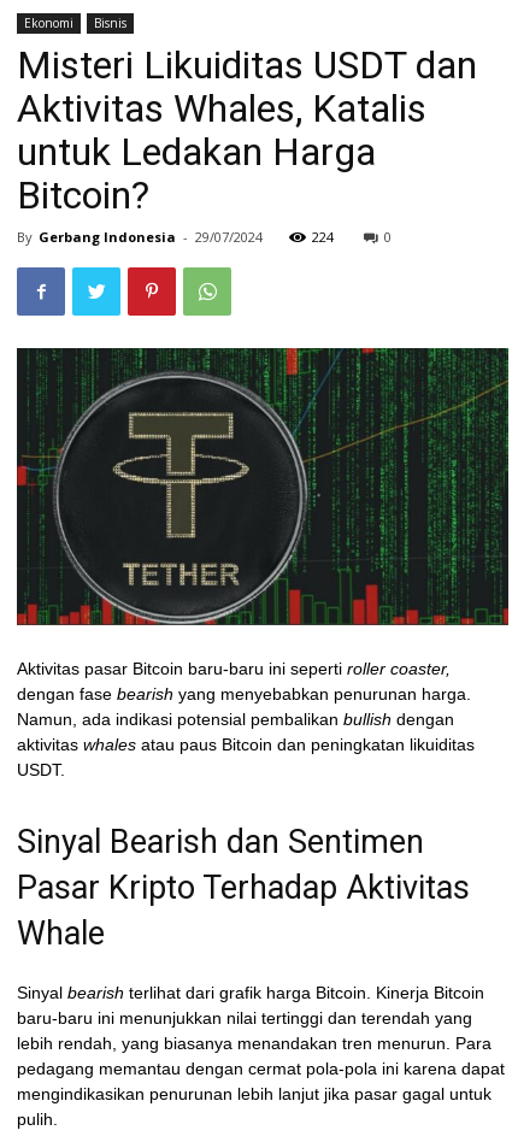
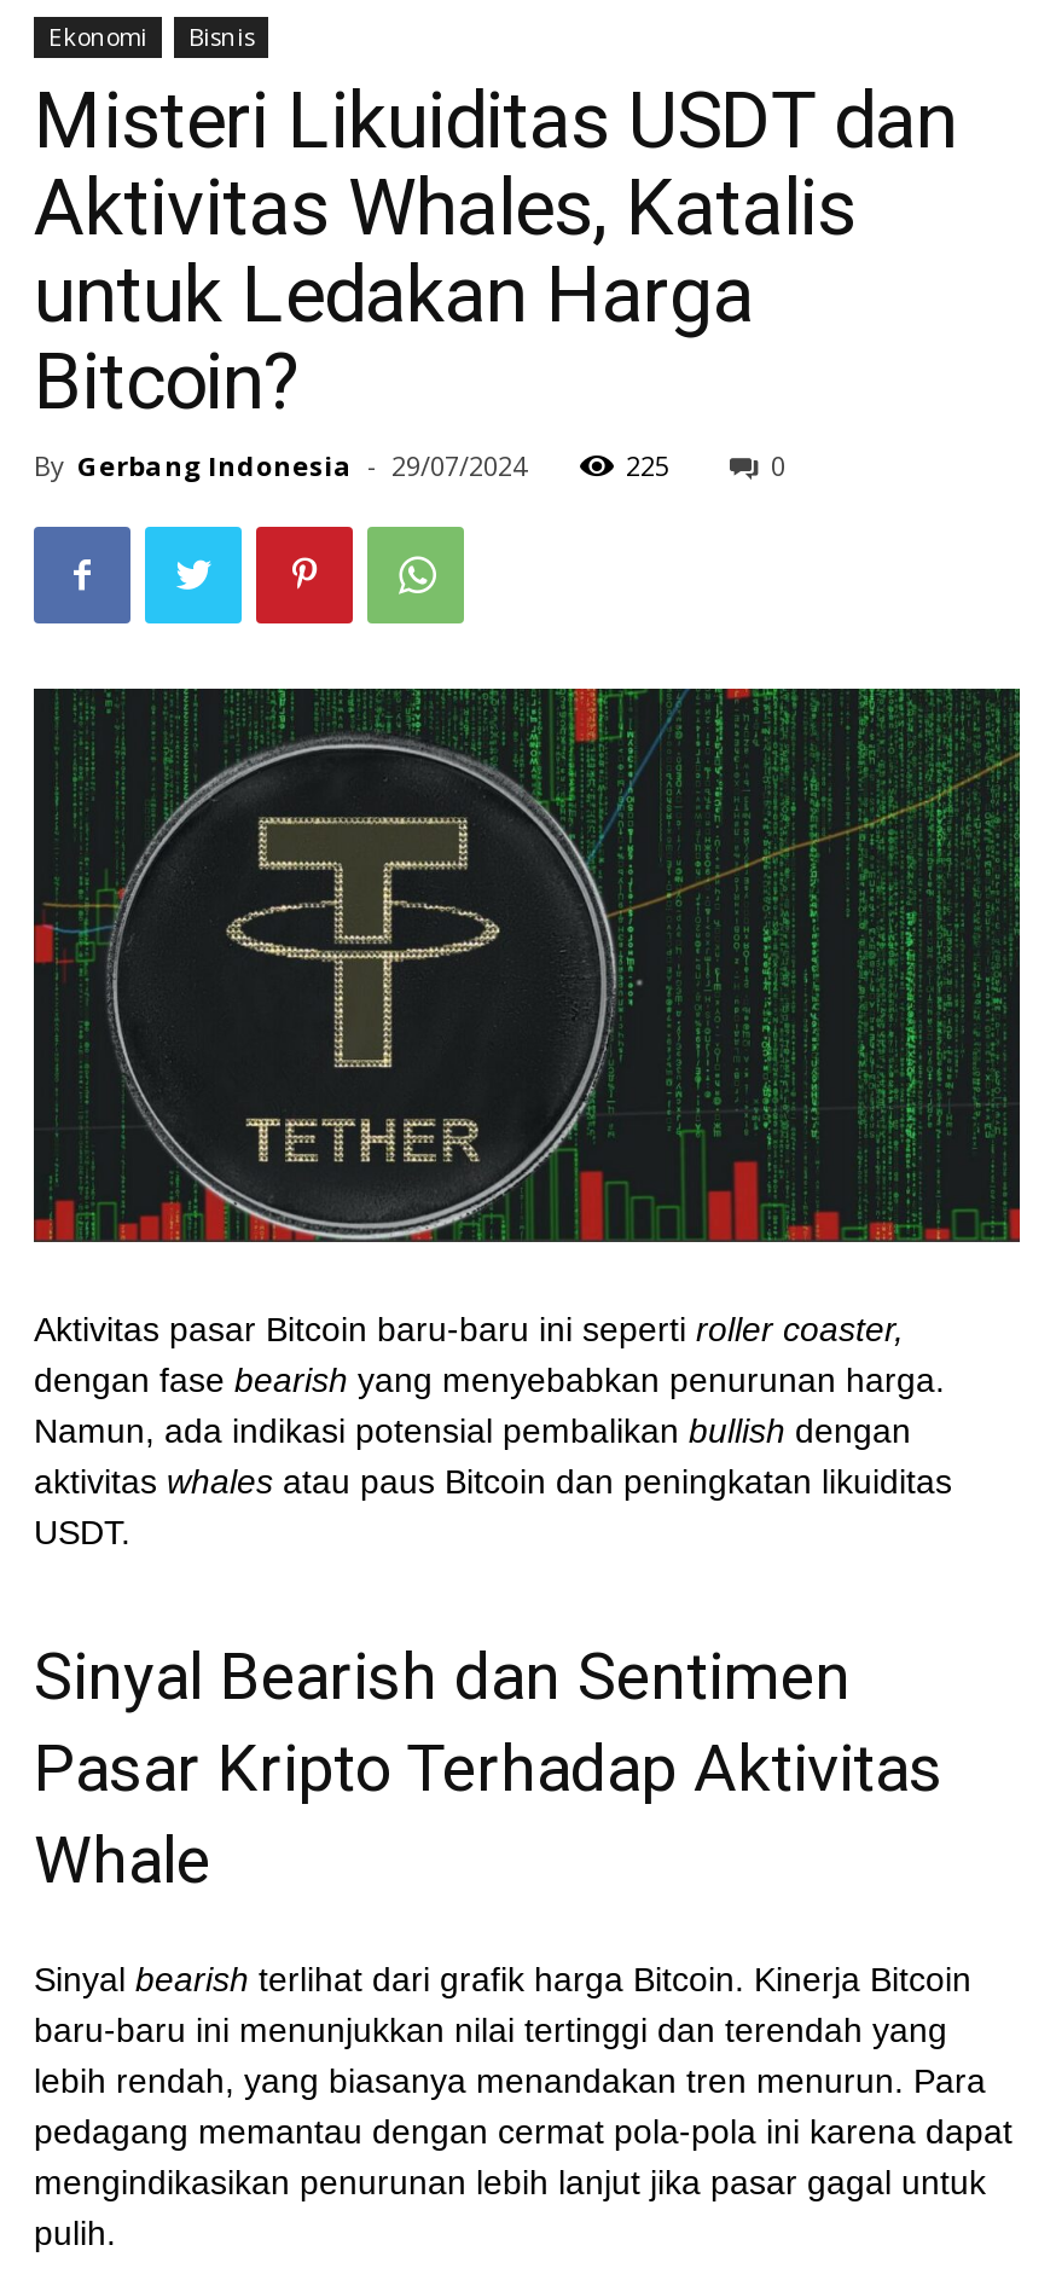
- 224
+ 225
